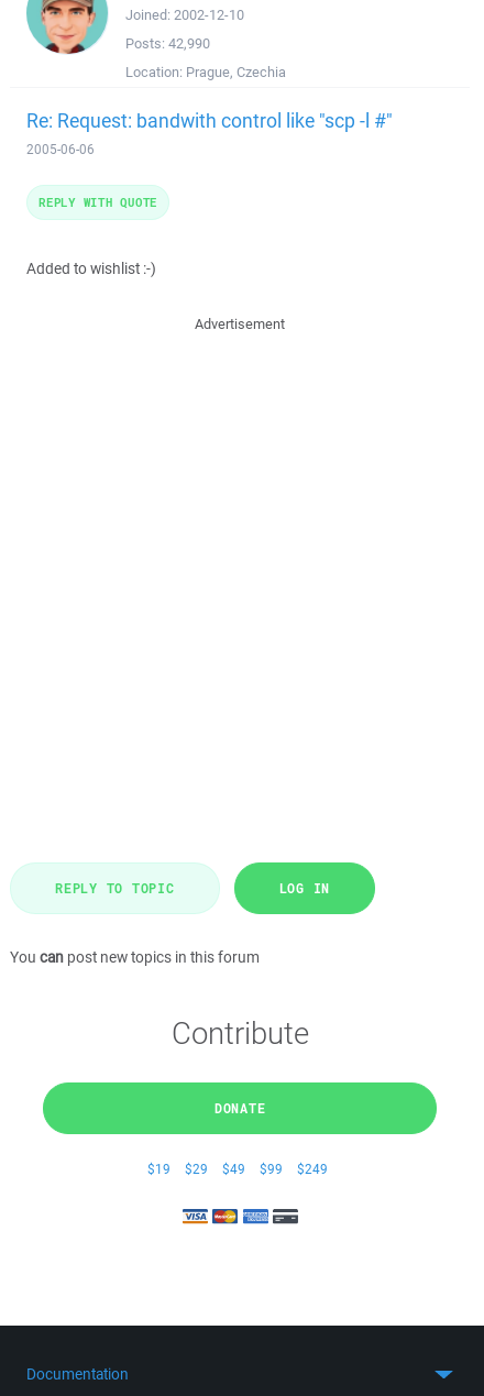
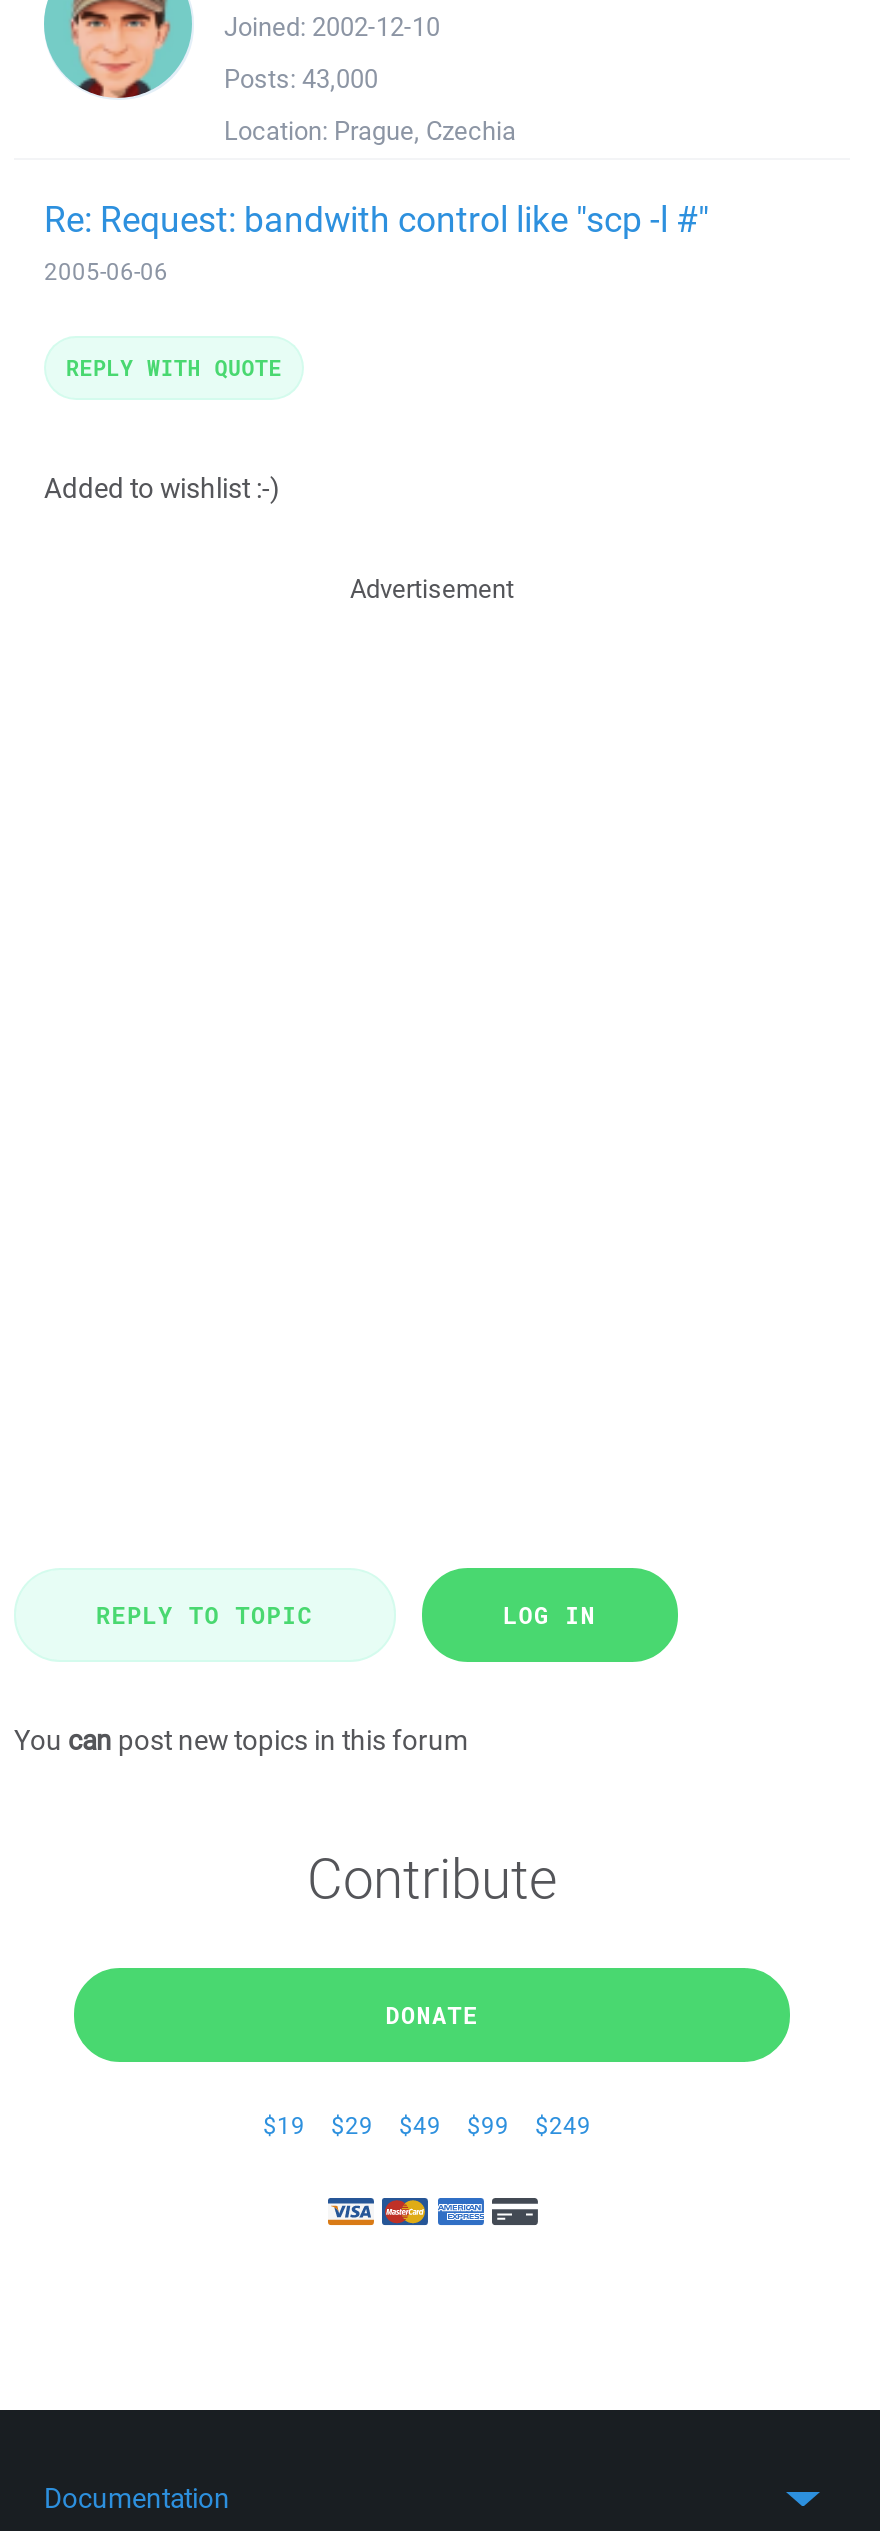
- Posts: 42,990
+ Posts: 43,000
